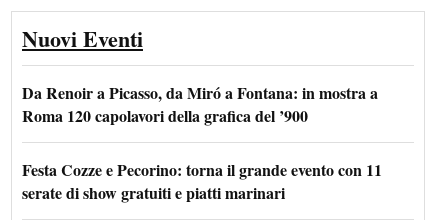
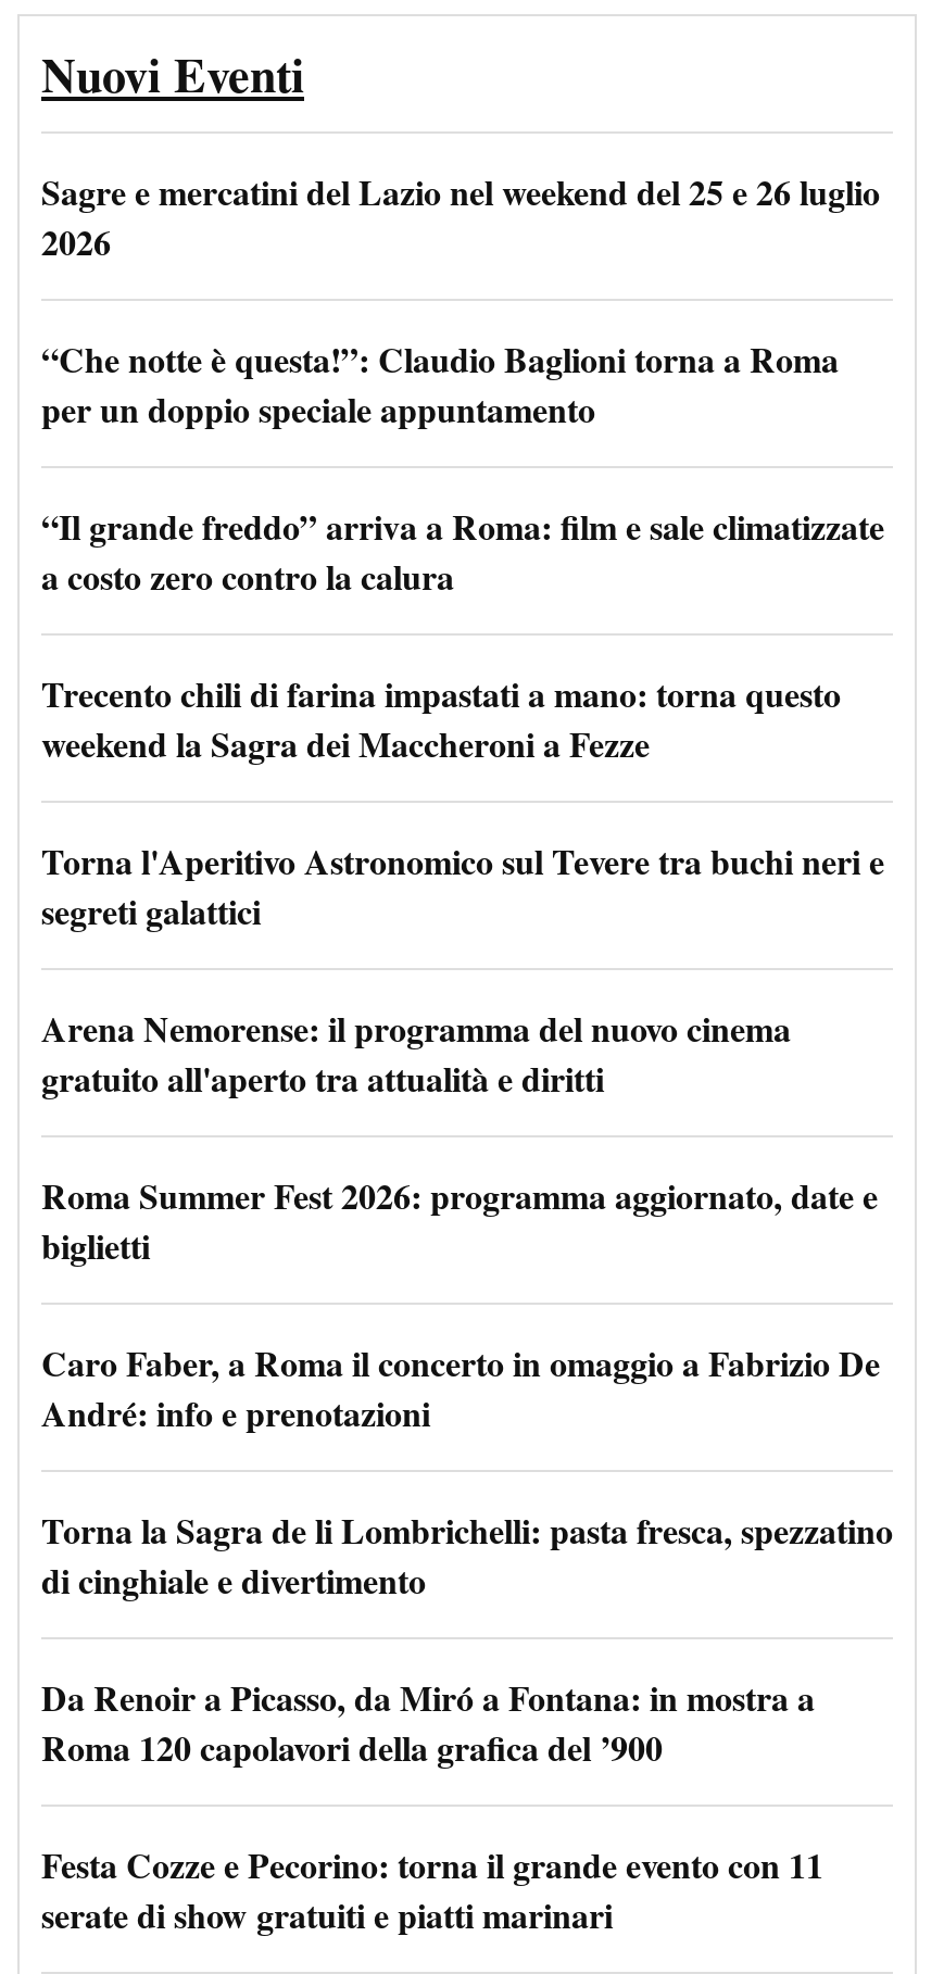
+ Sagre e mercatini del Lazio nel weekend del 25 e 26 luglio
+ 2026
+ “Che notte è questa!”: Claudio Baglioni torna a Roma
+ per un doppio speciale appuntamento
+ “Il grande freddo” arriva a Roma: film e sale climatizzate
+ a costo zero contro la calura
+ Trecento chili di farina impastati a mano: torna questo
+ weekend la Sagra dei Maccheroni a Fezze
+ Torna l'Aperitivo Astronomico sul Tevere tra buchi neri e
+ segreti galattici
+ Arena Nemorense: il programma del nuovo cinema
+ gratuito all'aperto tra attualità e diritti
+ Roma Summer Fest 2026: programma aggiornato, date e
+ biglietti
+ Caro Faber, a Roma il concerto in omaggio a Fabrizio De
+ André: info e prenotazioni
+ Torna la Sagra de li Lombrichelli: pasta fresca, spezzatino
+ di cinghiale e divertimento
